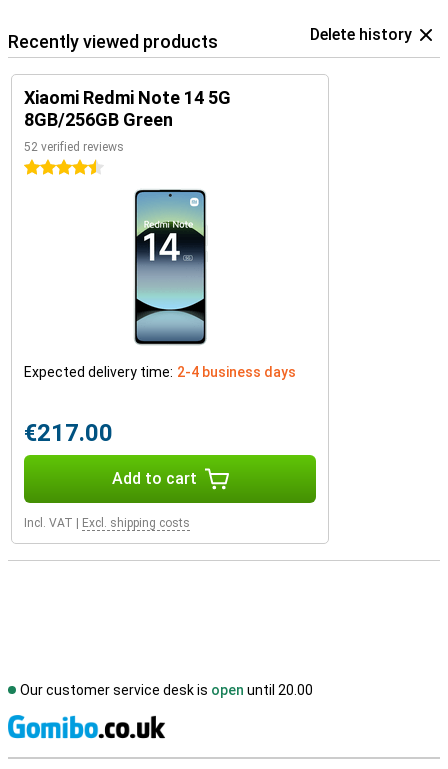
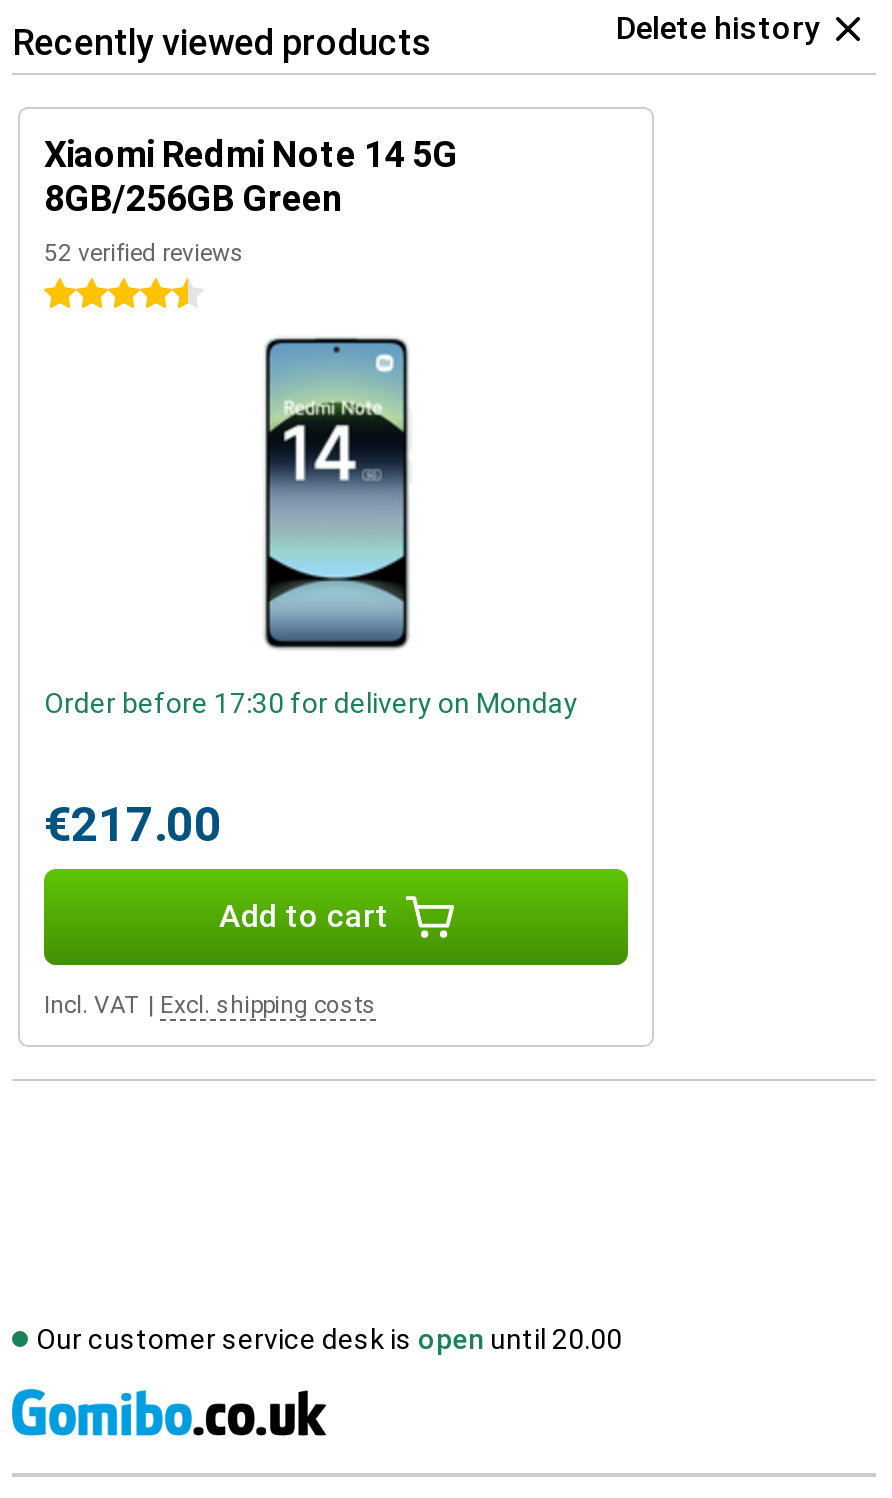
- Expected delivery time: 2-4 business days
+ Order before 17:30 for delivery on Monday
